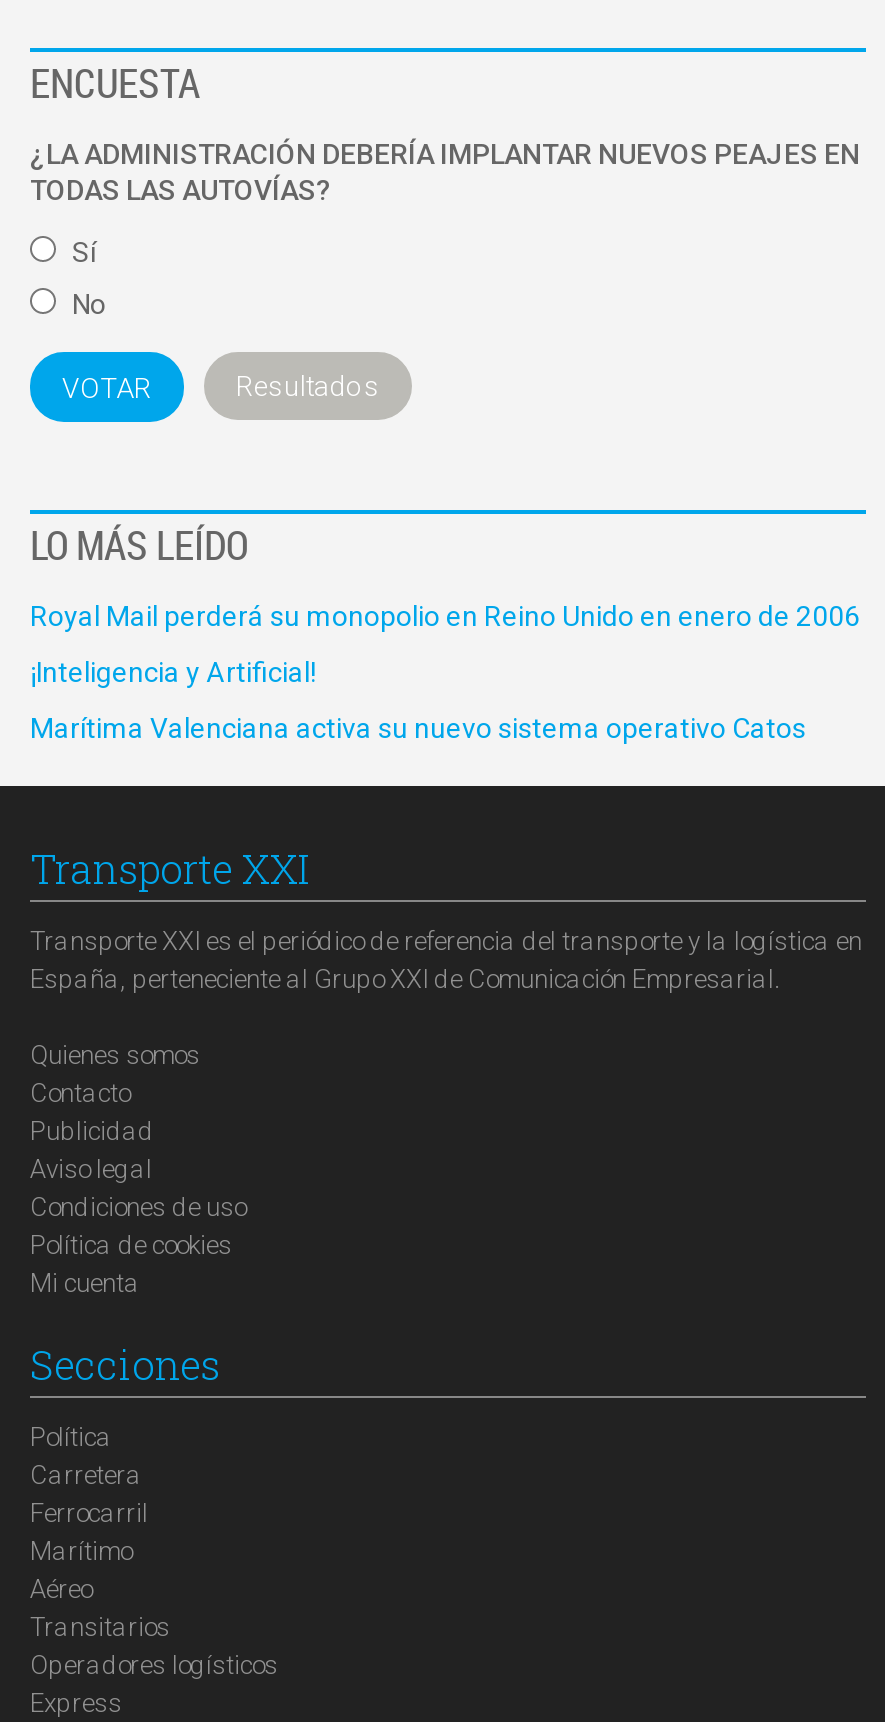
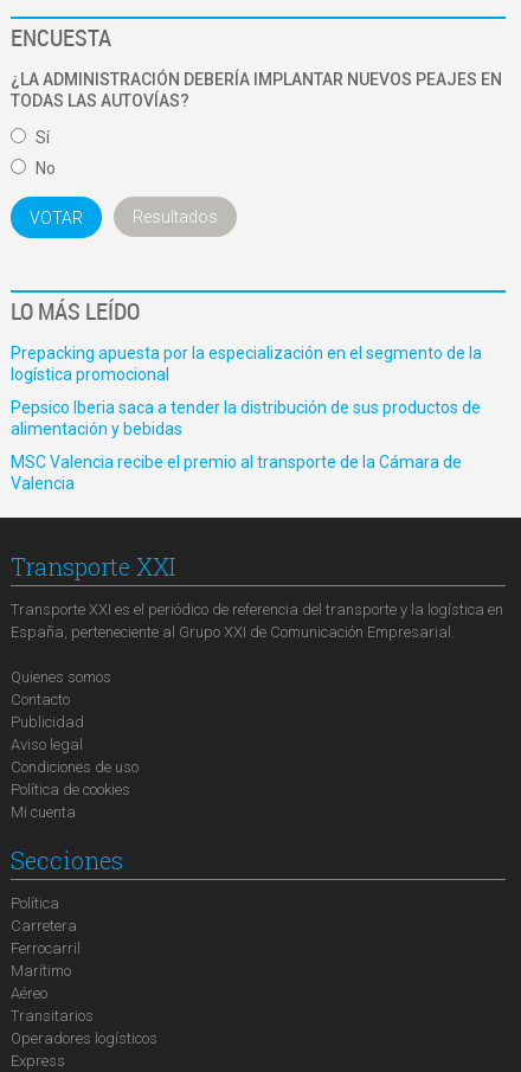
- Royal Mail perderá su monopolio en Reino Unido en enero de 2006
+ Prepacking apuesta por la especialización en el segmento de la
+ logística promocional

- ¡Inteligencia y Artificial!
+ Pepsico Iberia saca a tender la distribución de sus productos de
+ alimentación y bebidas

- Marítima Valenciana activa su nuevo sistema operativo Catos
+ MSC Valencia recibe el premio al transporte de la Cámara de
+ Valencia
